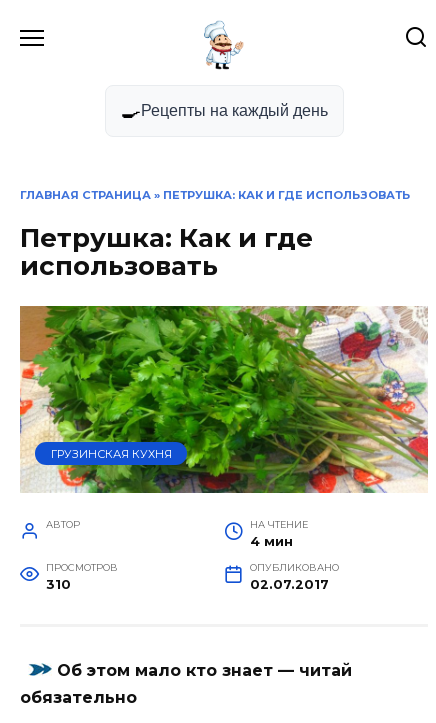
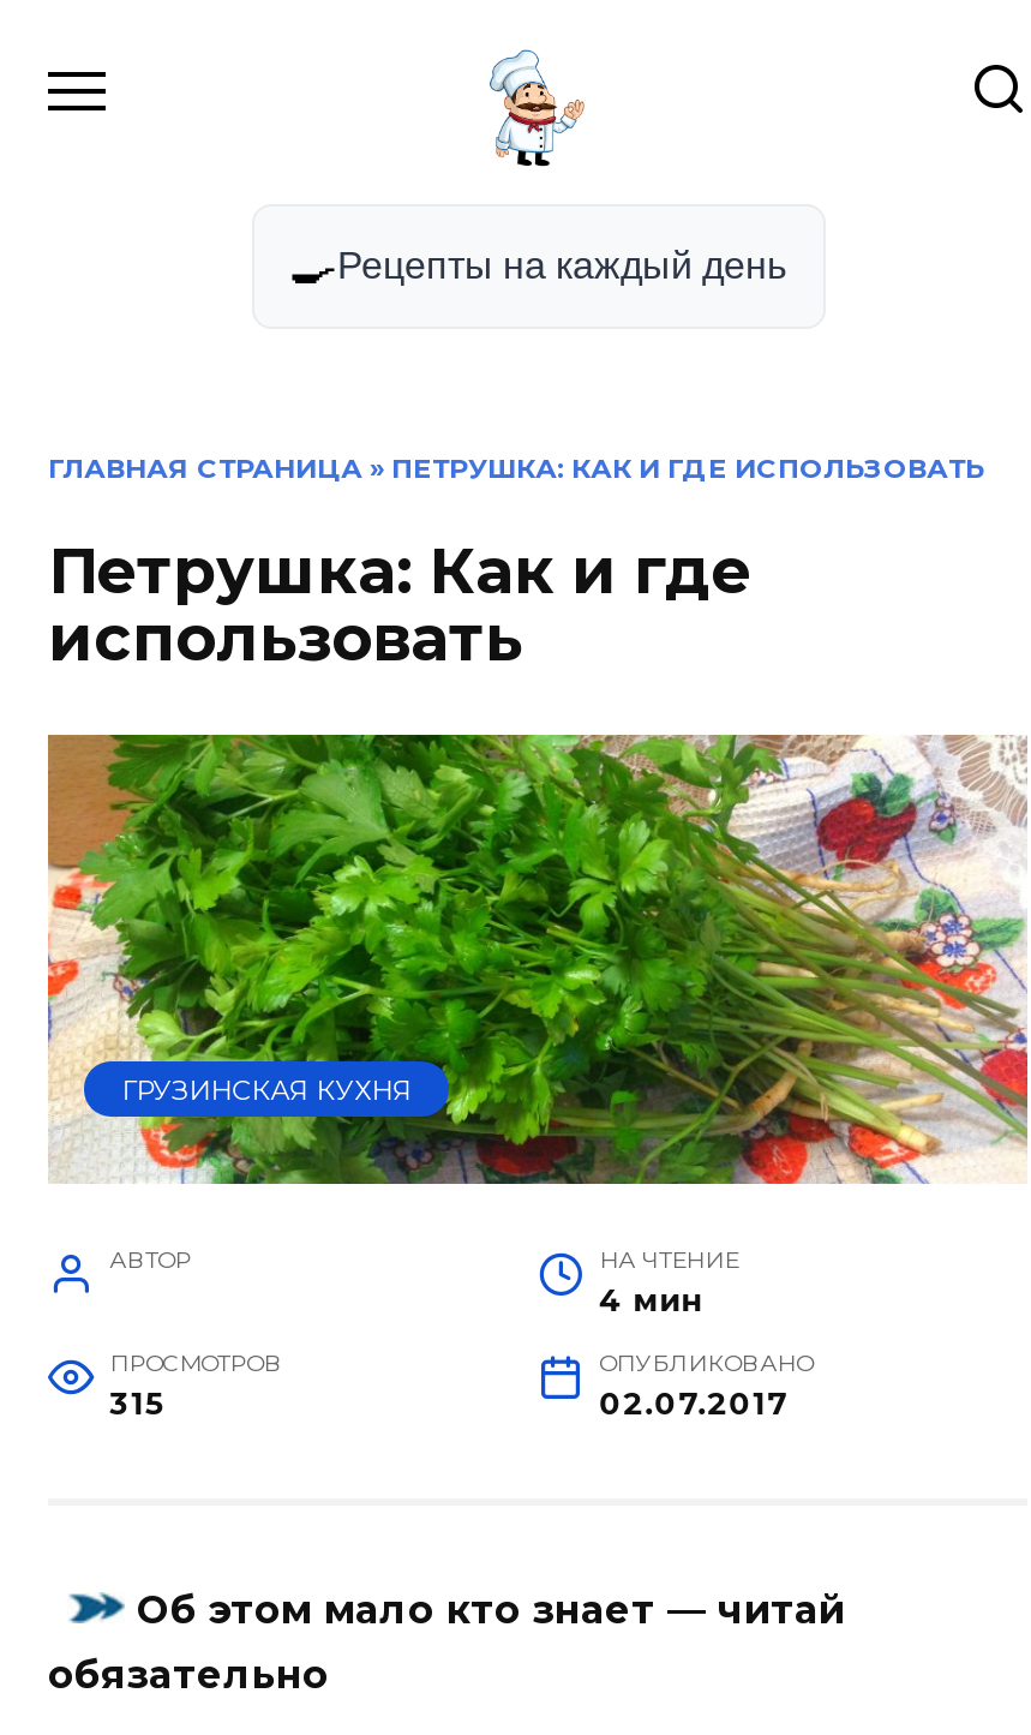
- 310
+ 315
